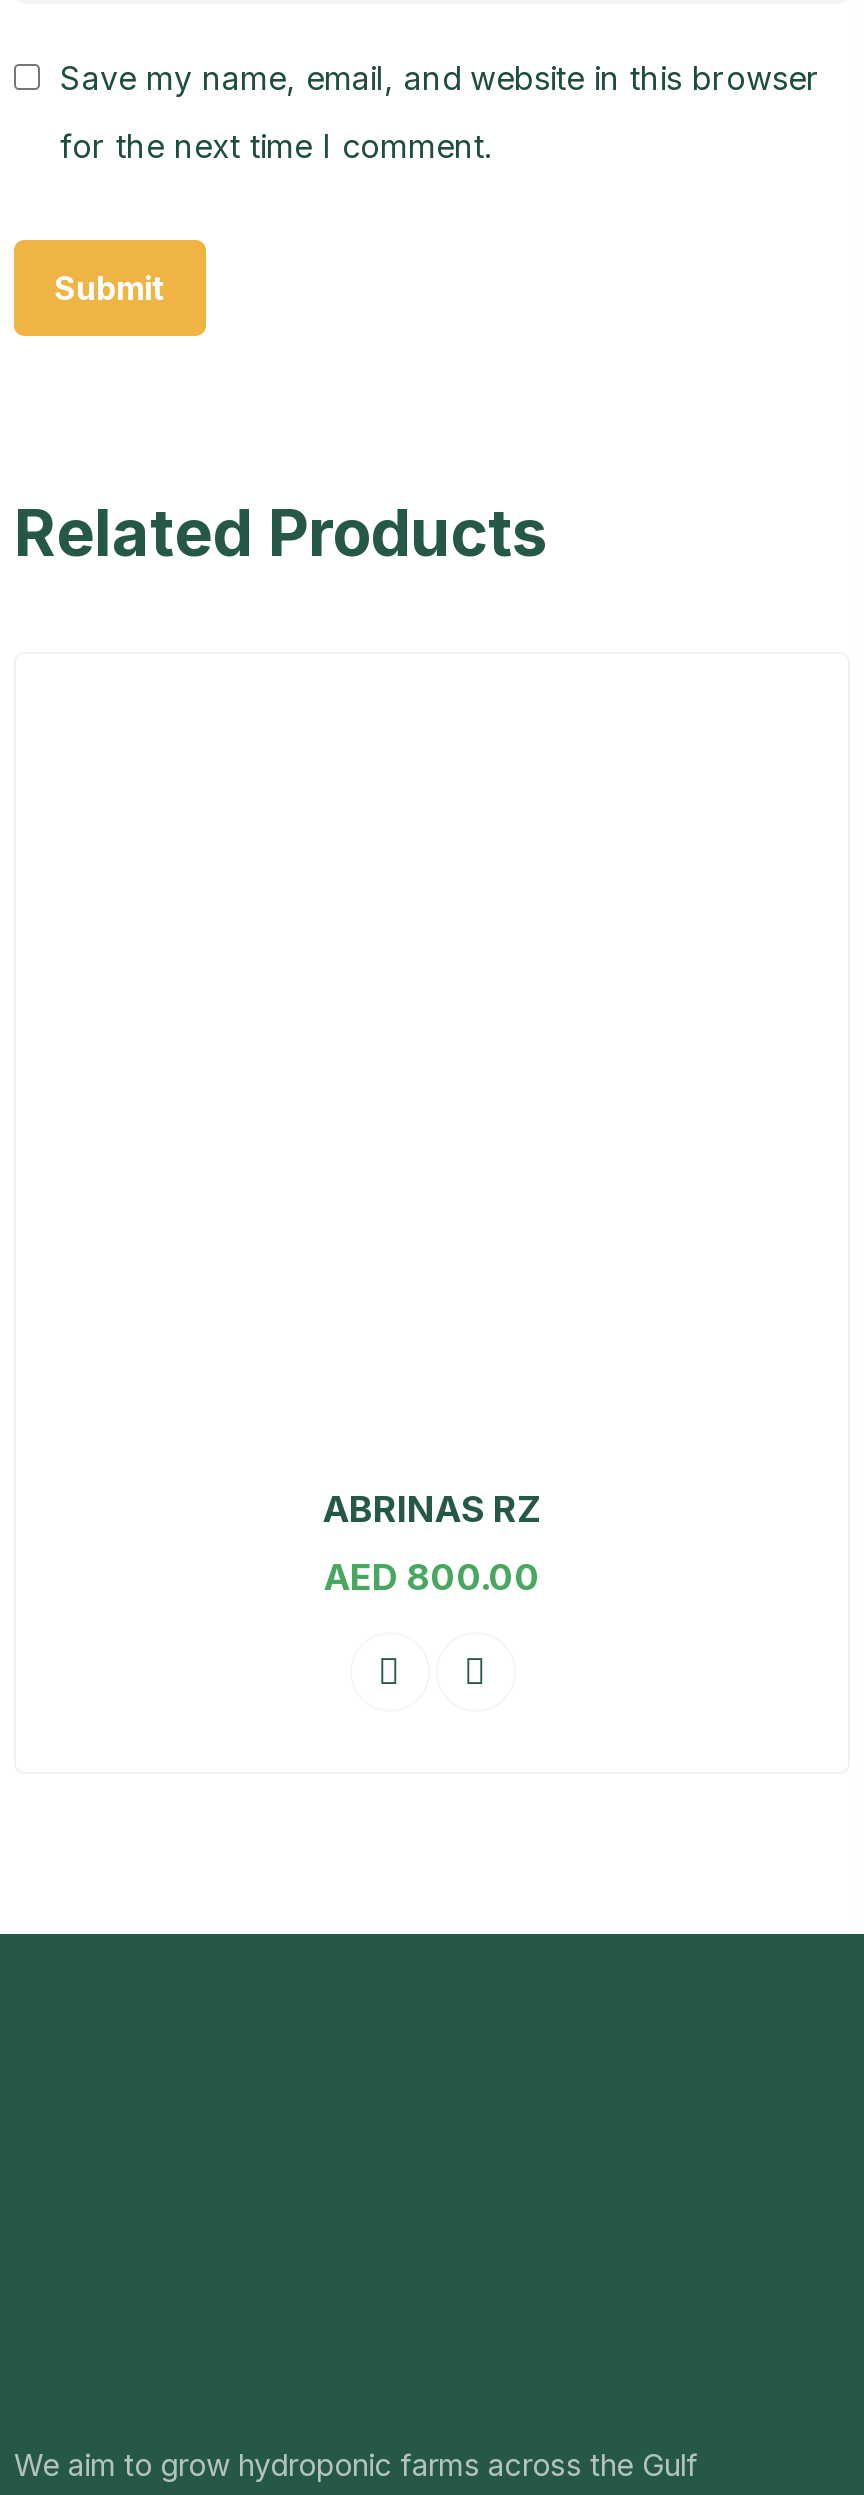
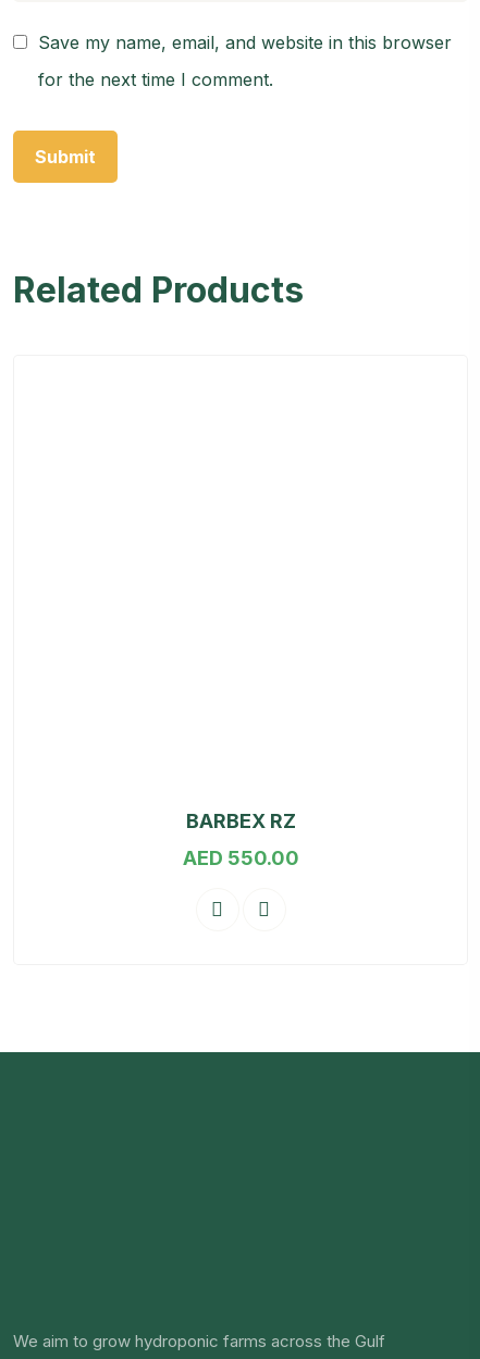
- ABRINAS RZ
+ BARBEX RZ

- AED 800.00
+ AED 550.00
